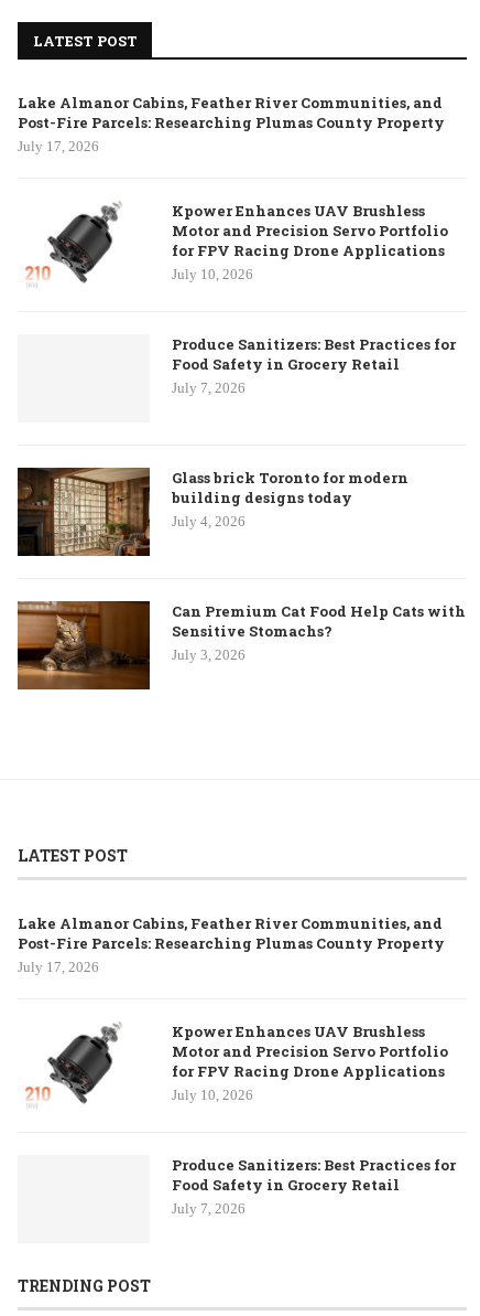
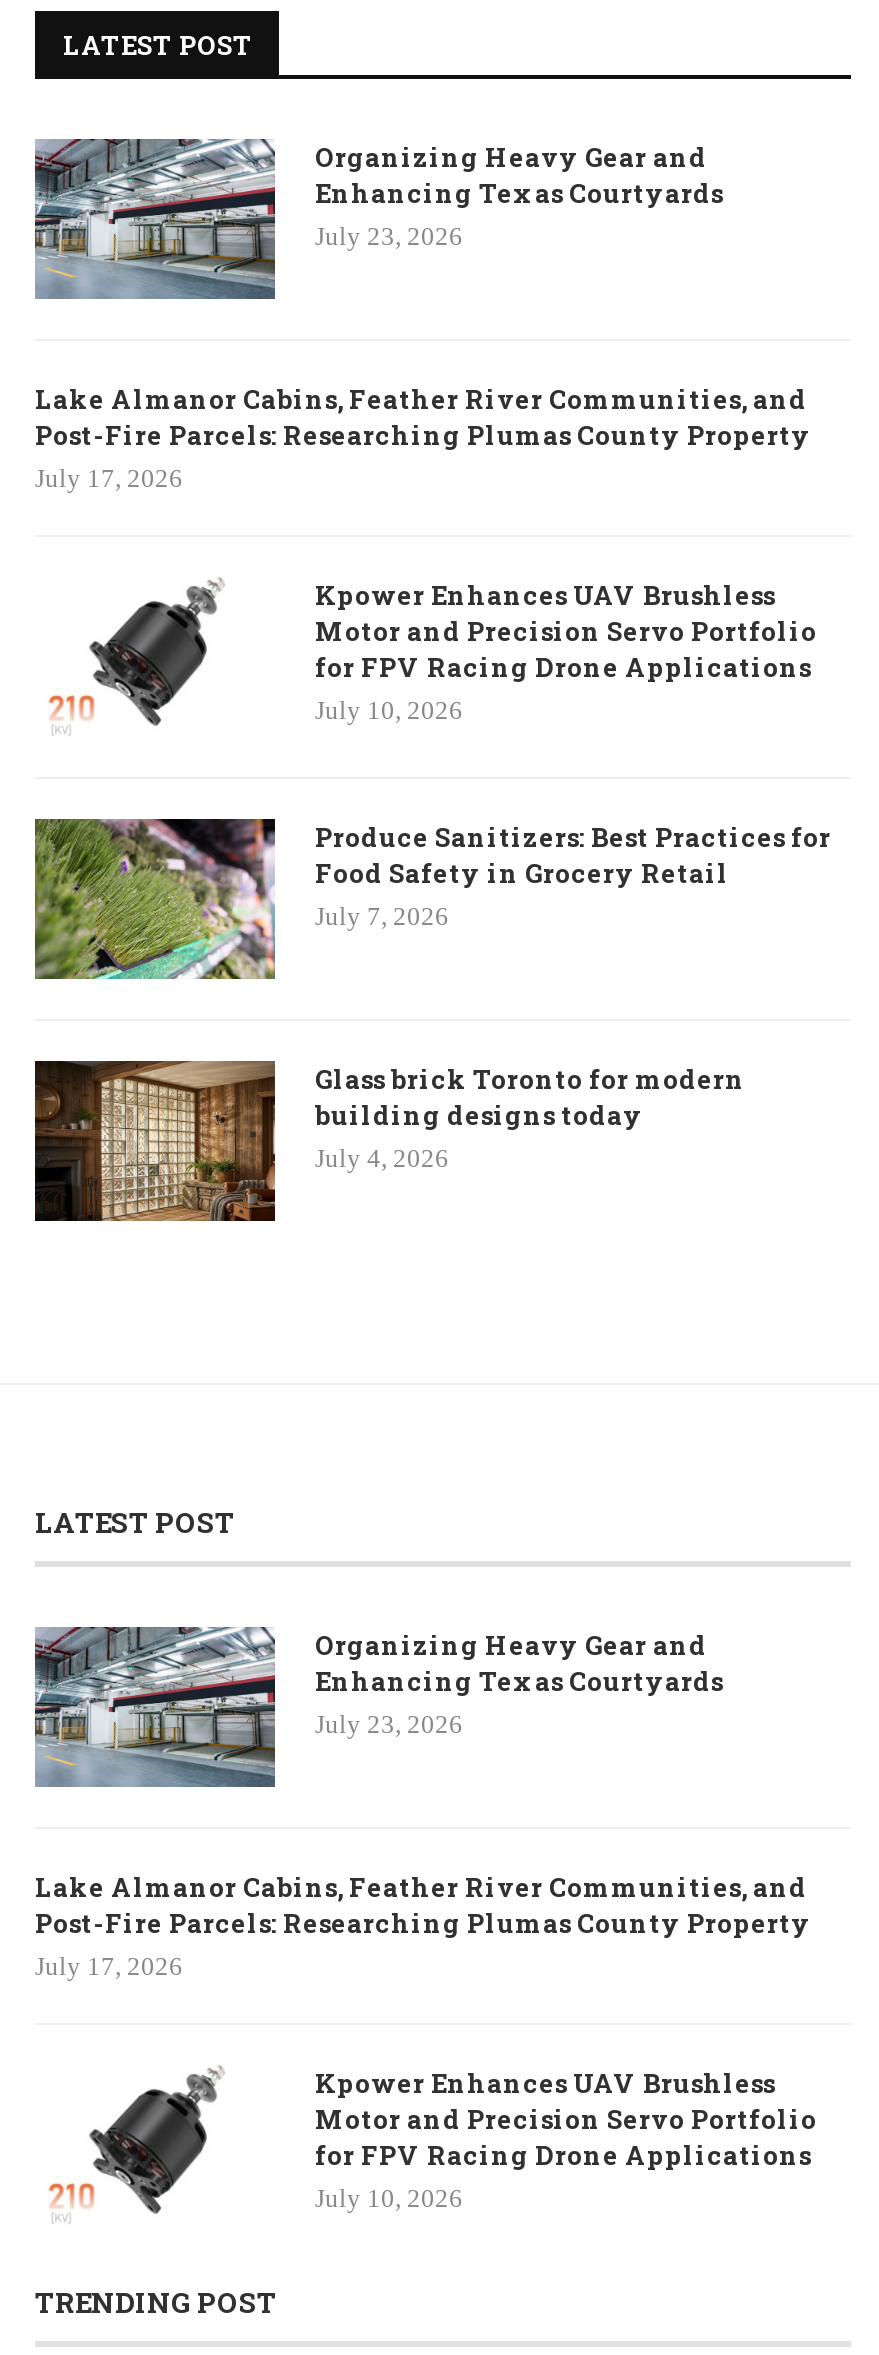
+ [image]
+ Organizing Heavy Gear and
+ Enhancing Texas Courtyards
+ July 23, 2026

moved down: [image] | Lake Almanor Cabins, Feather River Communities, and | Post-Fire Parcels: Researching Plumas County Property | ... | building designs today | July 4, 2026

+ [image]

- [image]
- Can Premium Cat Food Help Cats with
- Sensitive Stomachs?
- July 3, 2026

+ [image]
+ Organizing Heavy Gear and
+ Enhancing Texas Courtyards
+ July 23, 2026

moved down: [image] | Lake Almanor Cabins, Feather River Communities, and | Post-Fire Parcels: Researching Plumas County Property | July 17, 2026 | Kpower Enhances UAV Brushless | Motor and Precision Servo Portfolio | for FPV Racing Drone Applications | July 10, 2026

- Produce Sanitizers: Best Practices for
- Food Safety in Grocery Retail
- July 7, 2026
